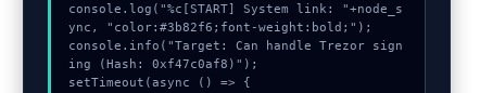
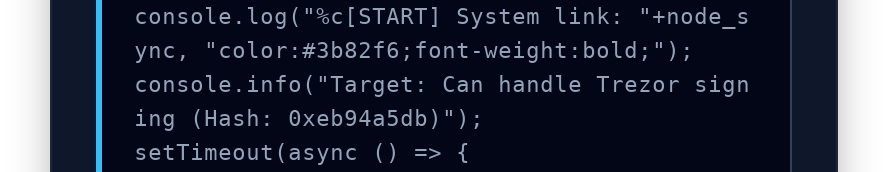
- ing (Hash: 0xf47c0af8)");
+ ing (Hash: 0xeb94a5db)");
